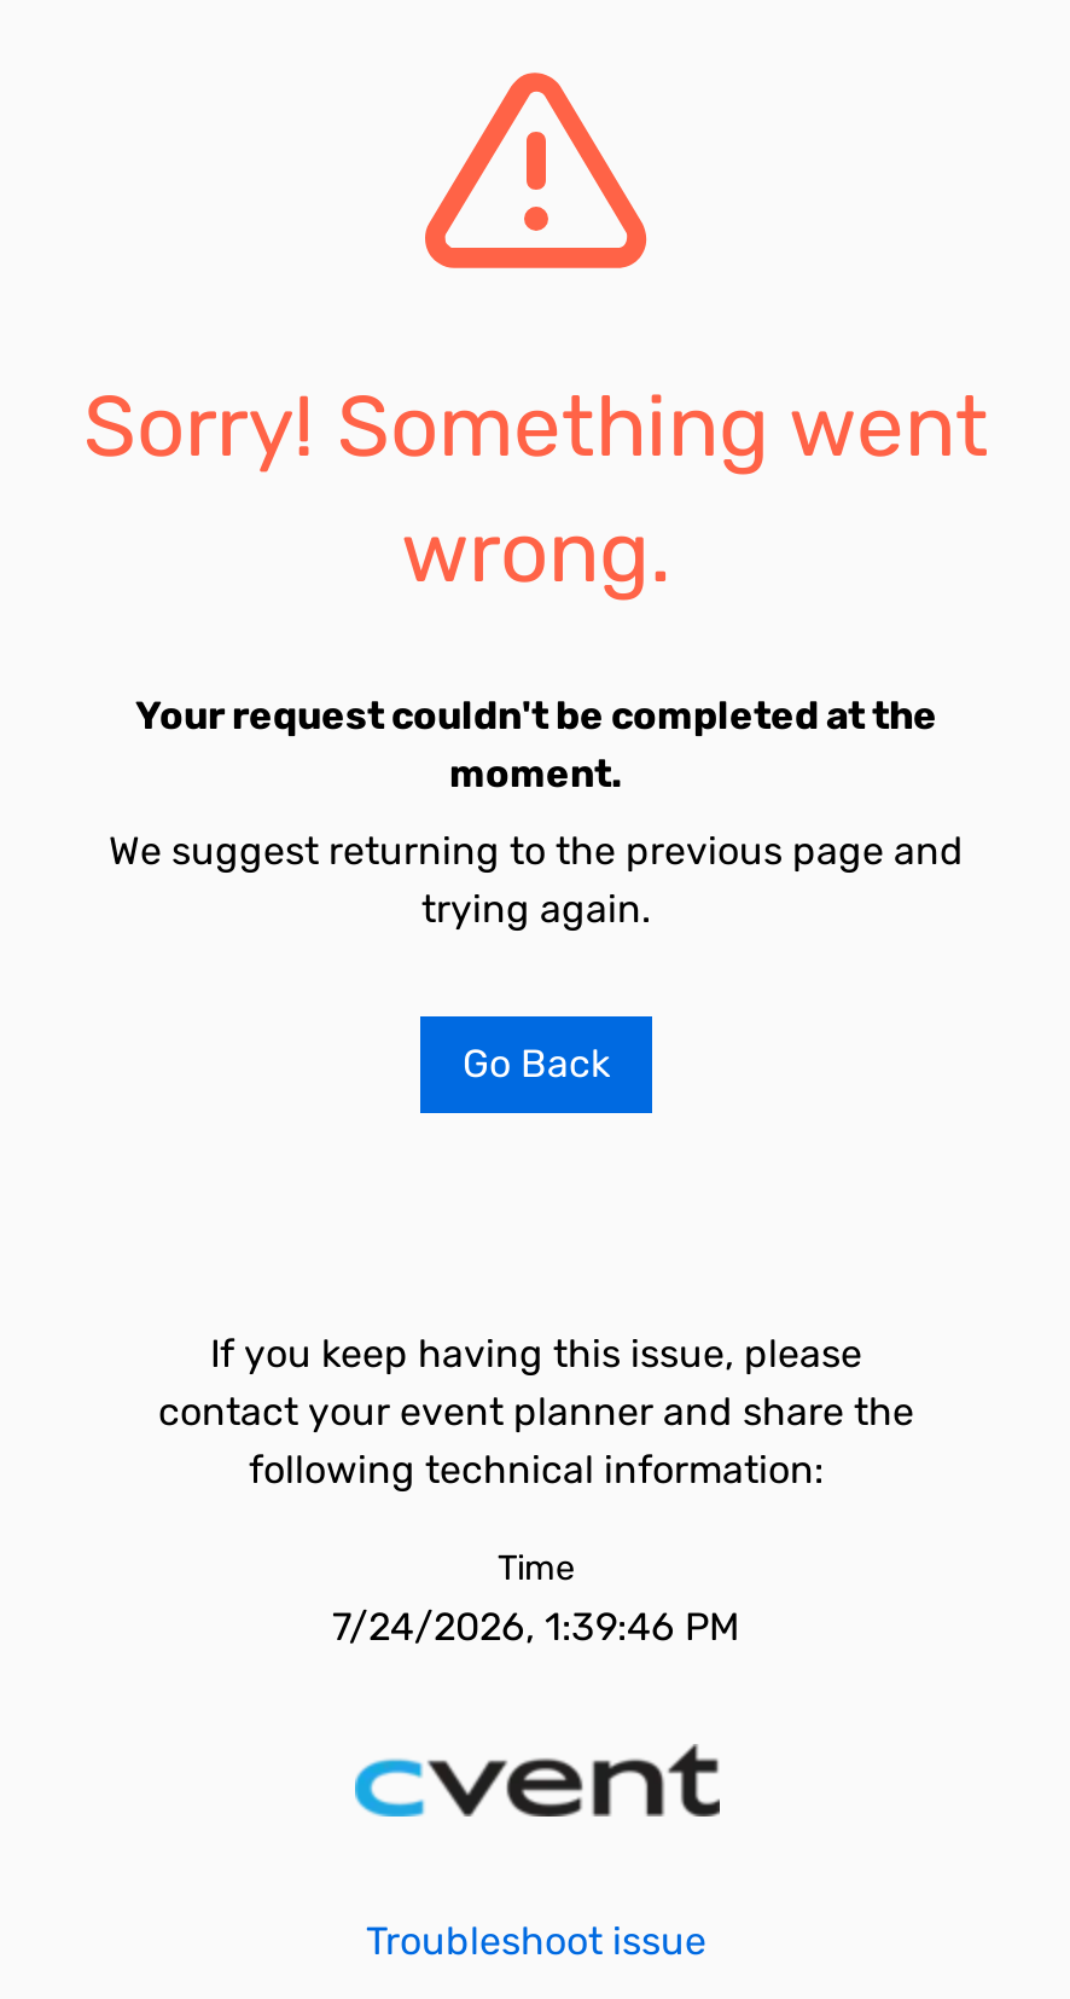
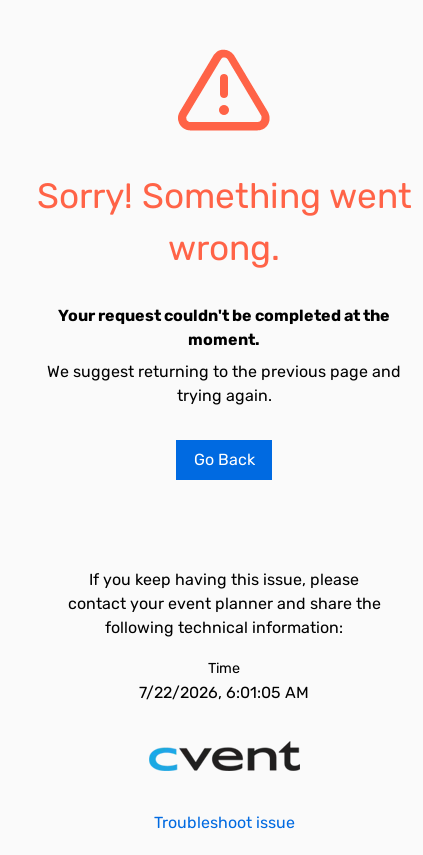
- 7/24/2026, 1:39:46 PM
+ 7/22/2026, 6:01:05 AM
